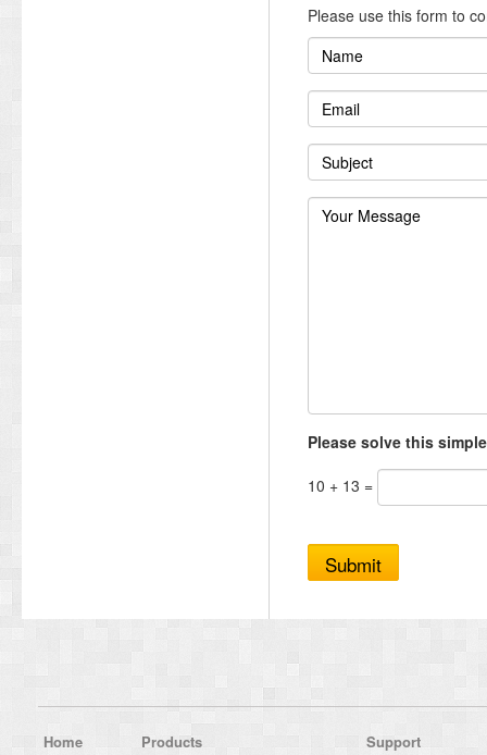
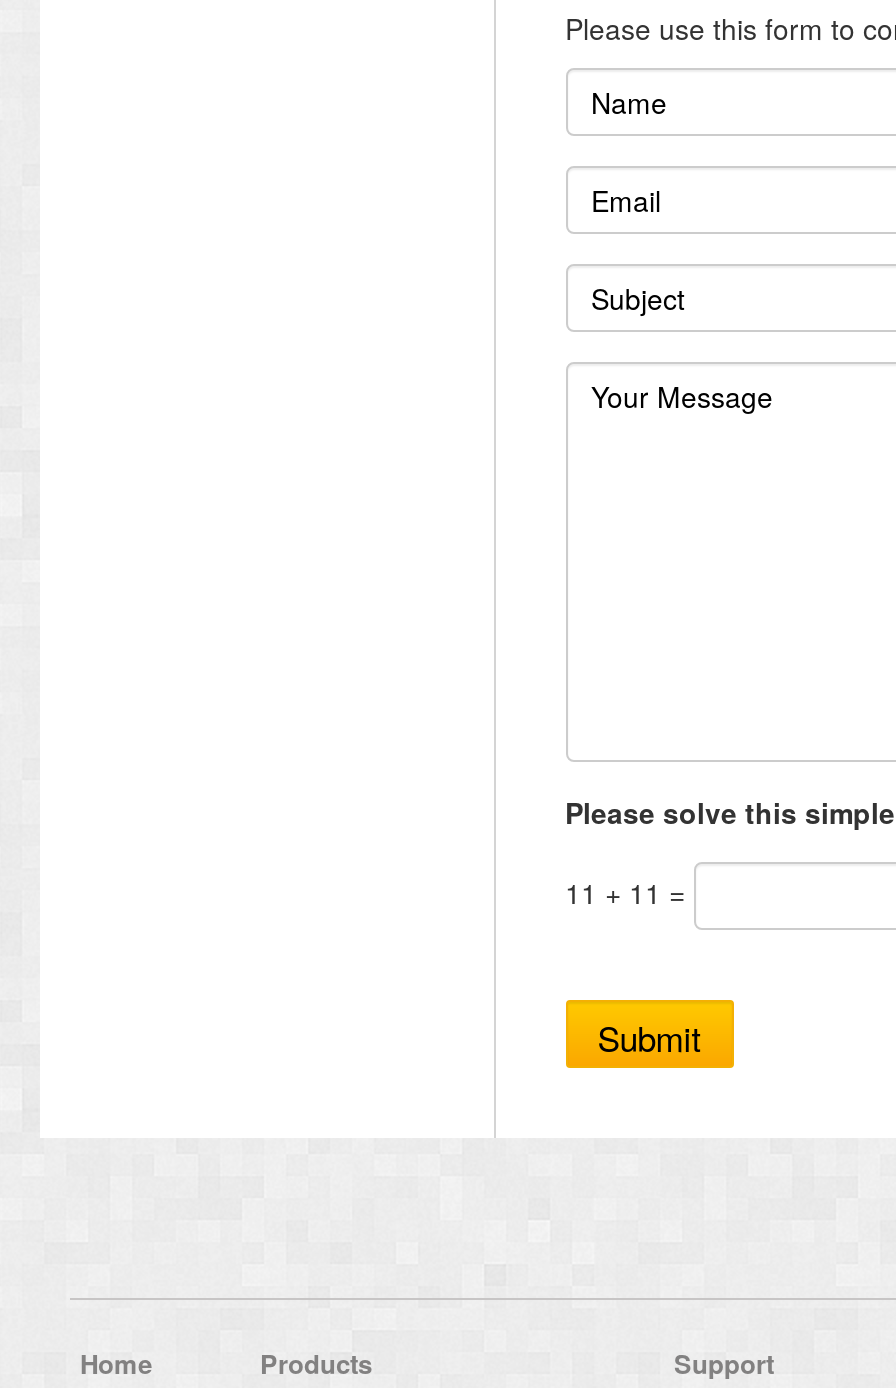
- 10 + 13 =
+ 11 + 11 =
